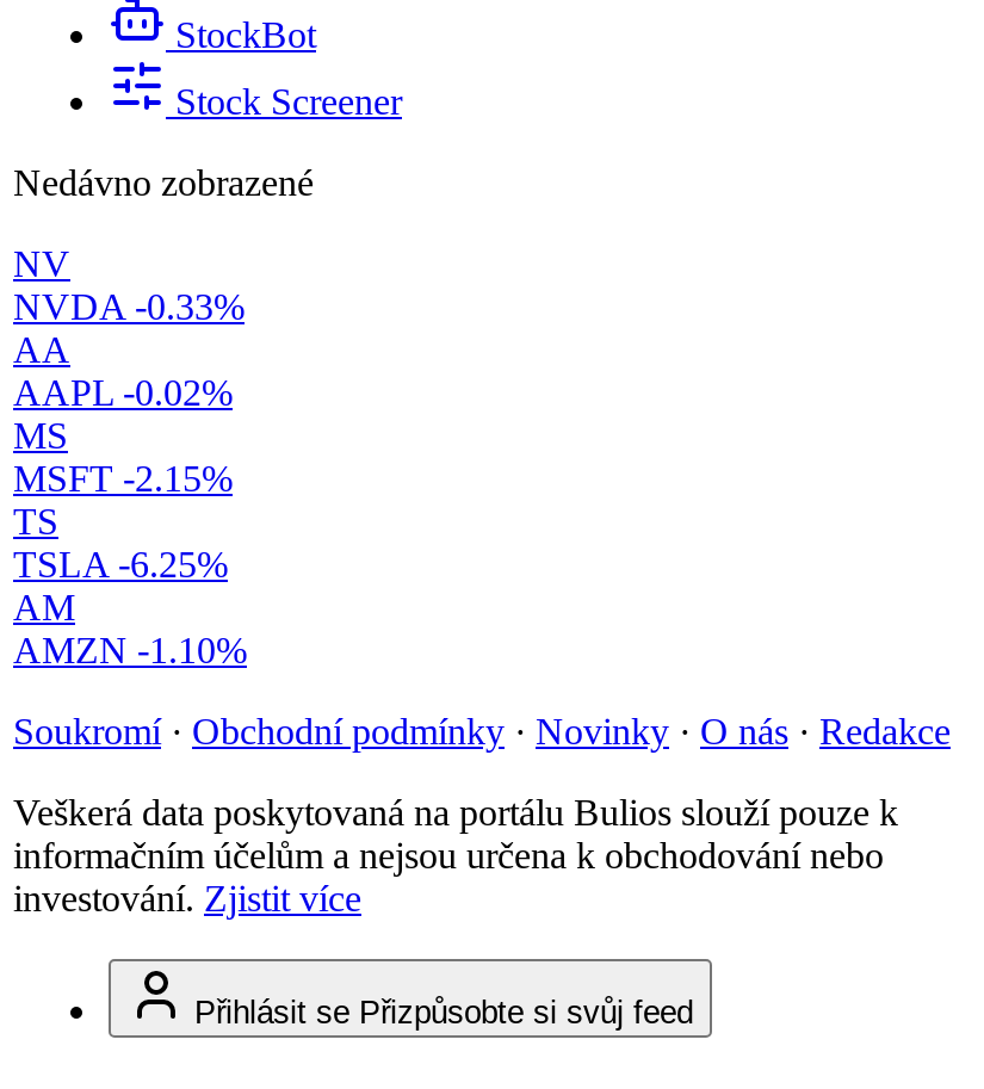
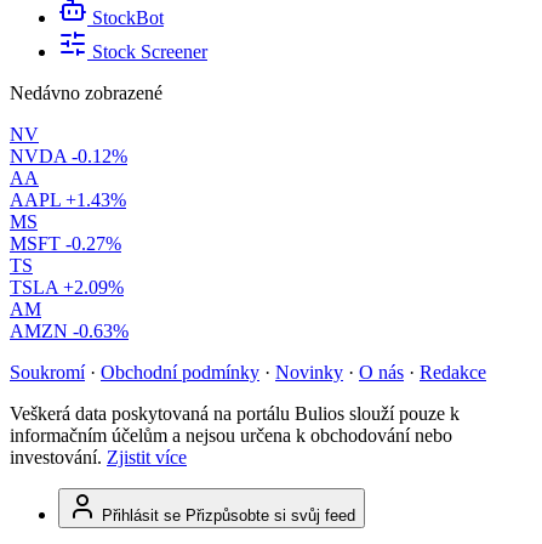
- NVDA -0.33%
+ NVDA -0.12%

- AAPL -0.02%
+ AAPL +1.43%

- MSFT -2.15%
+ MSFT -0.27%

- TSLA -6.25%
+ TSLA +2.09%

- AMZN -1.10%
+ AMZN -0.63%
